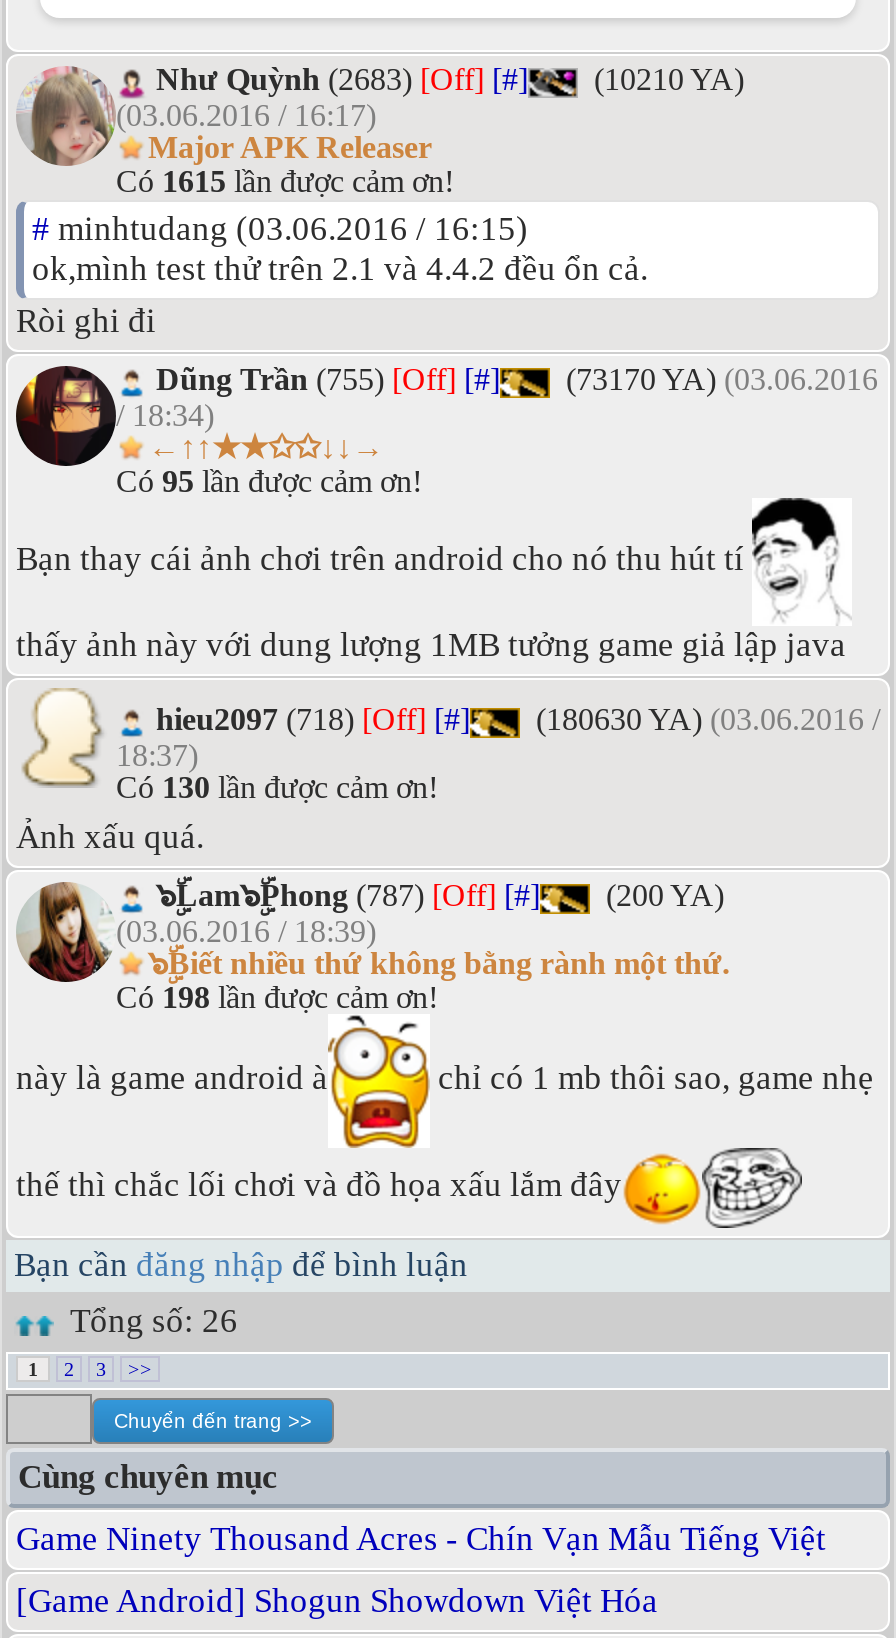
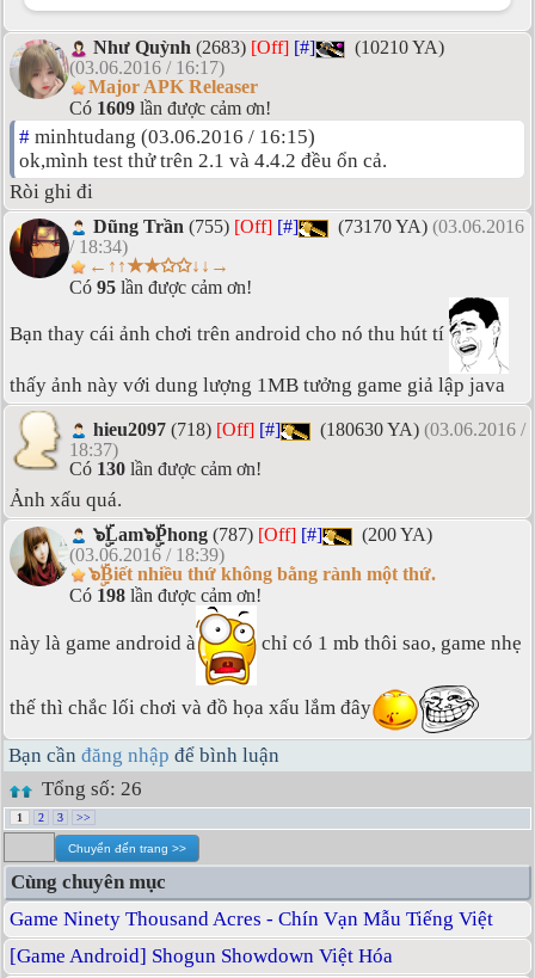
- Có 1615 lần được cảm ơn!
+ Có 1609 lần được cảm ơn!
